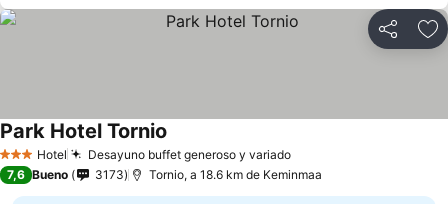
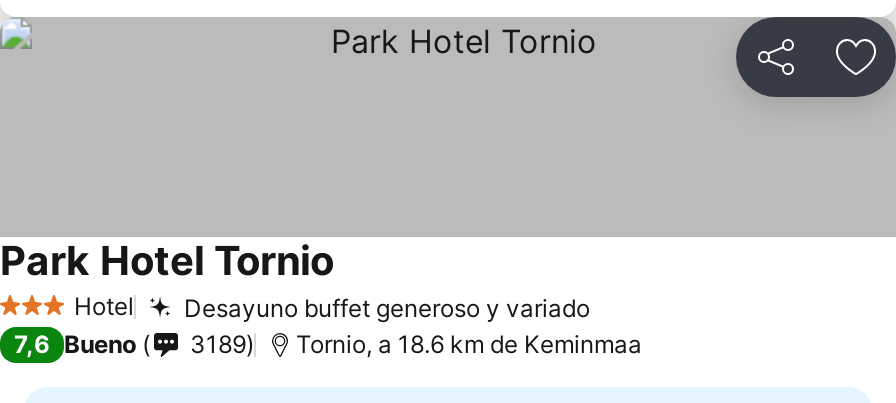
- 3173
+ 3189
